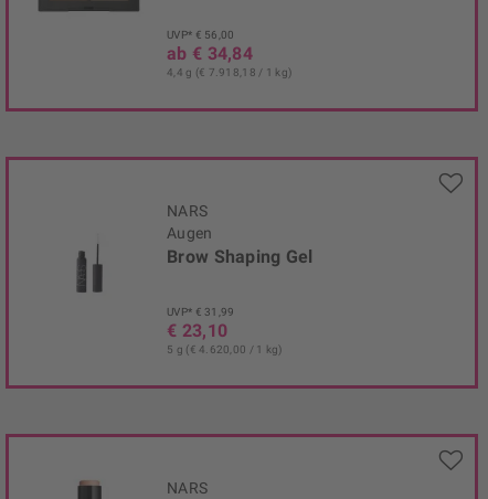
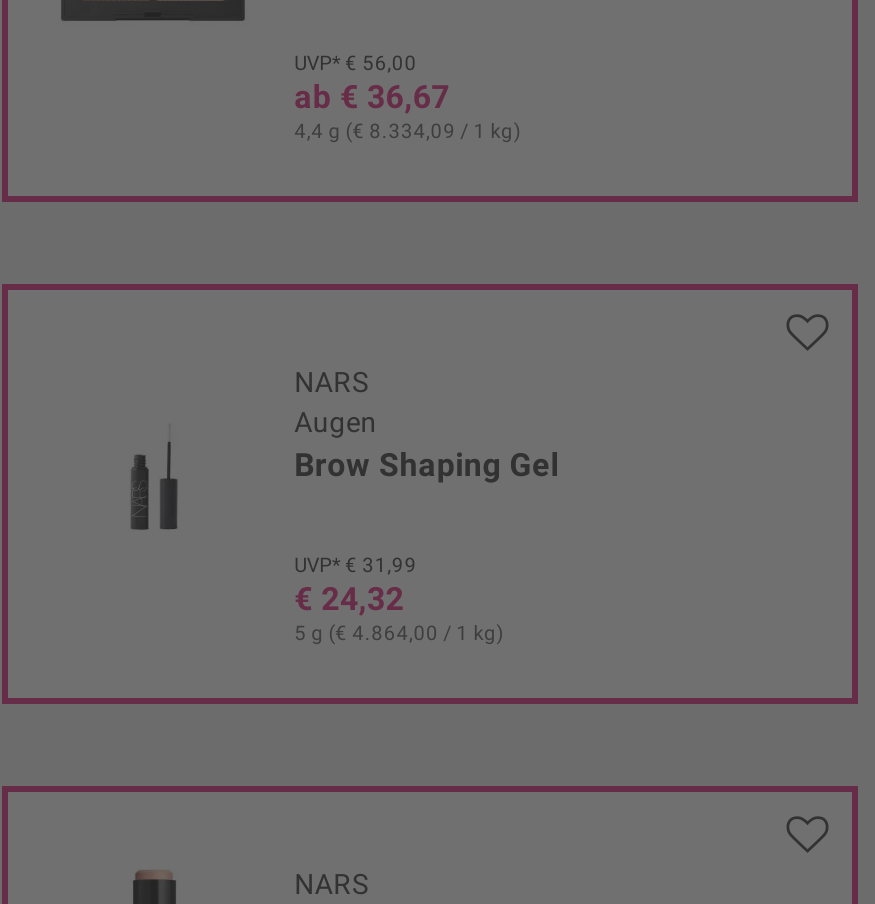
- ab € 34,84
+ ab € 36,67

- 4,4 g (€ 7.918,18 / 1 kg)
+ 4,4 g (€ 8.334,09 / 1 kg)

- € 23,10
+ € 24,32

- 5 g (€ 4.620,00 / 1 kg)
+ 5 g (€ 4.864,00 / 1 kg)
